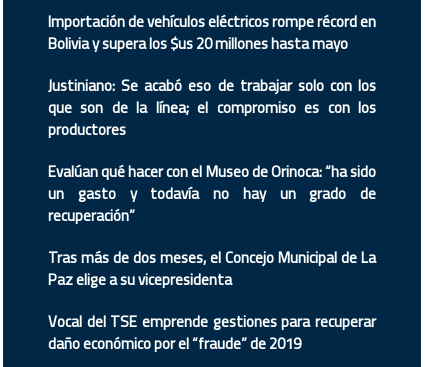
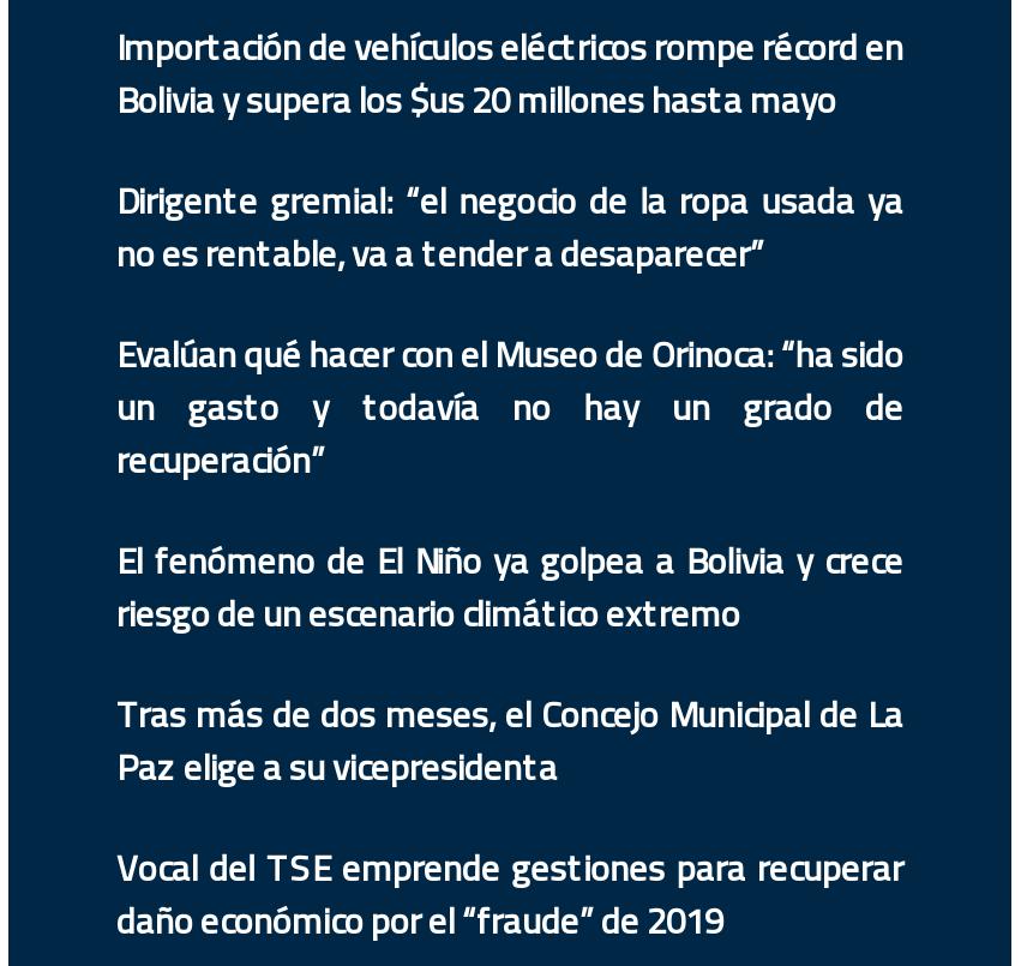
- Justiniano: Se acabó eso de trabajar solo con los
- que son de la línea; el compromiso es con los
- productores
+ Dirigente gremial: “el negocio de la ropa usada ya
+ no es rentable, va a tender a desaparecer”

moved up: Evalúan qué hacer con el Museo de Orinoca: “ha sido | un gasto y todavía no hay un grado de

+ El fenómeno de El Niño ya golpea a Bolivia y crece
+ riesgo de un escenario climático extremo
